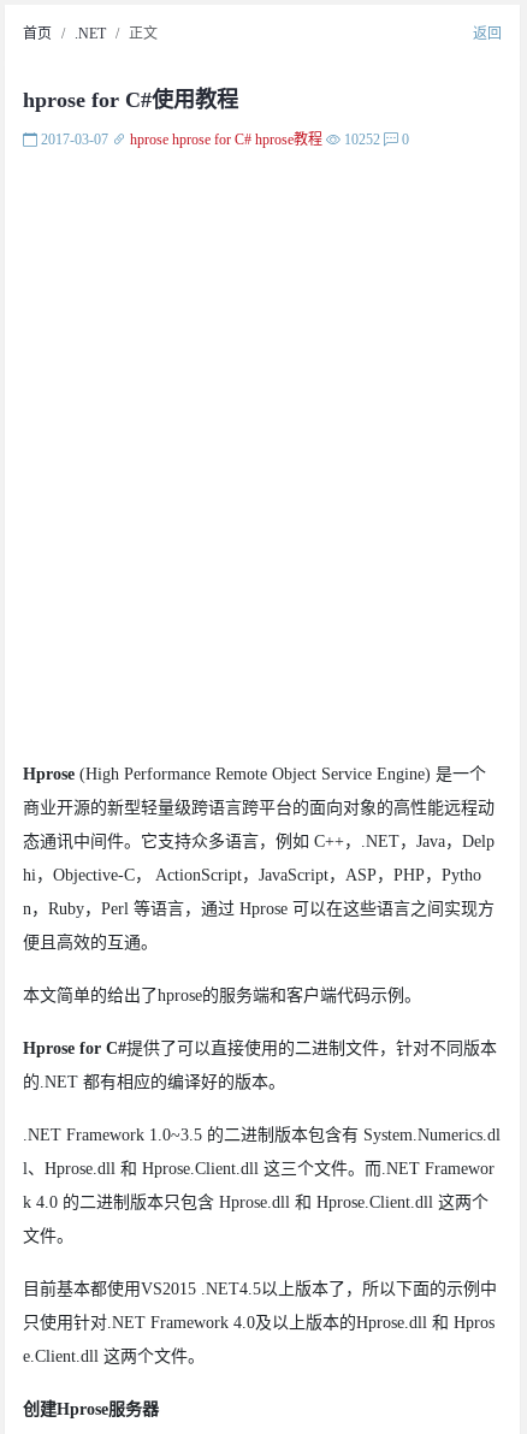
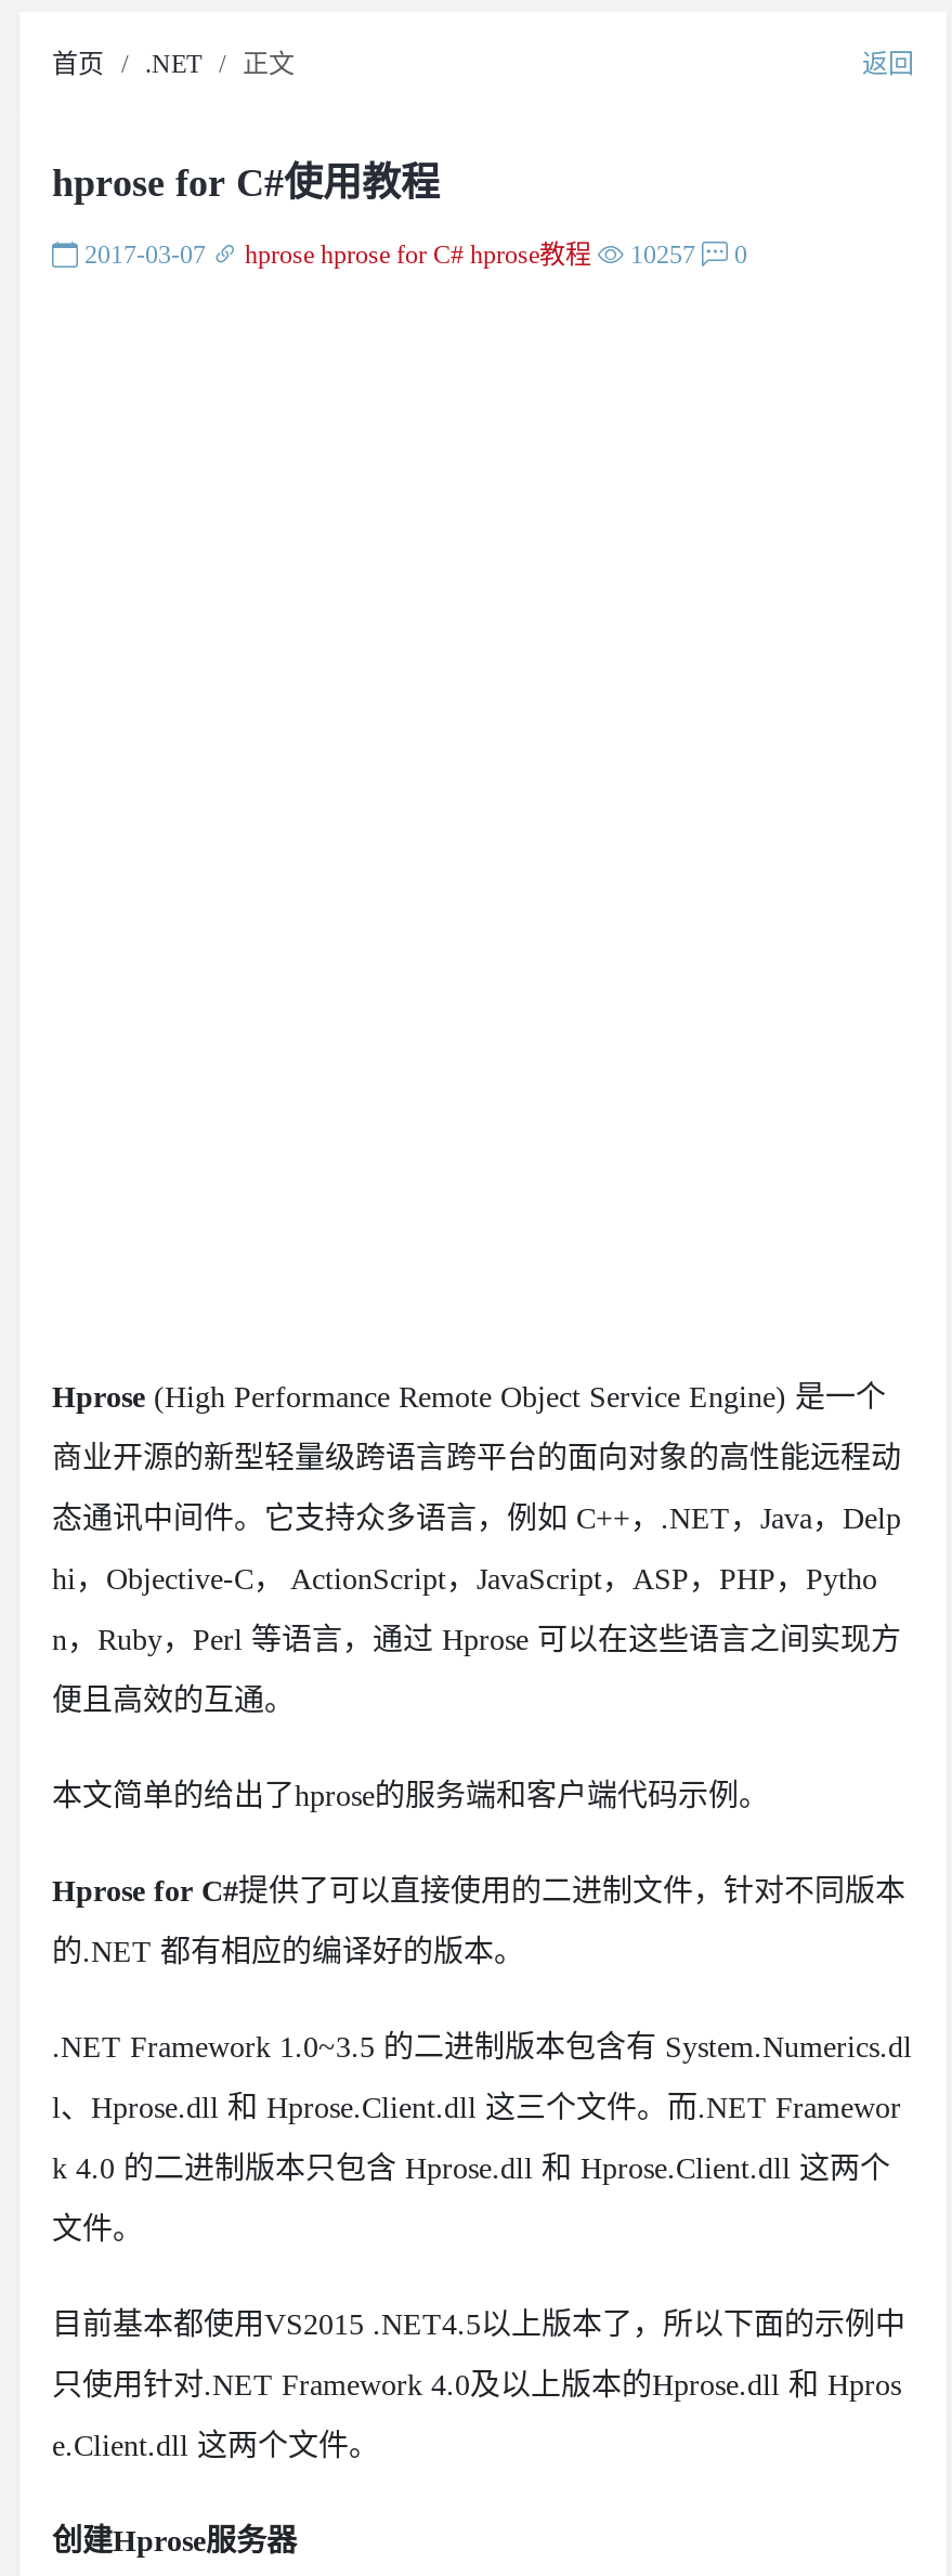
- 10252
+ 10257
